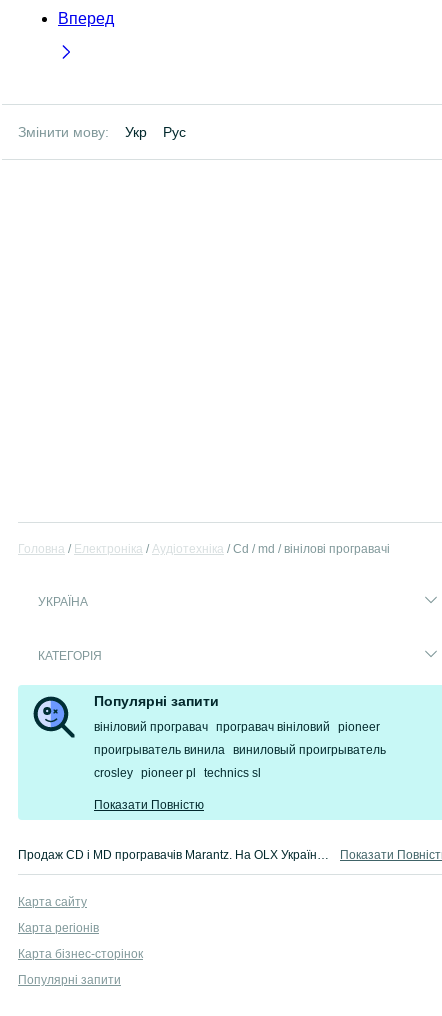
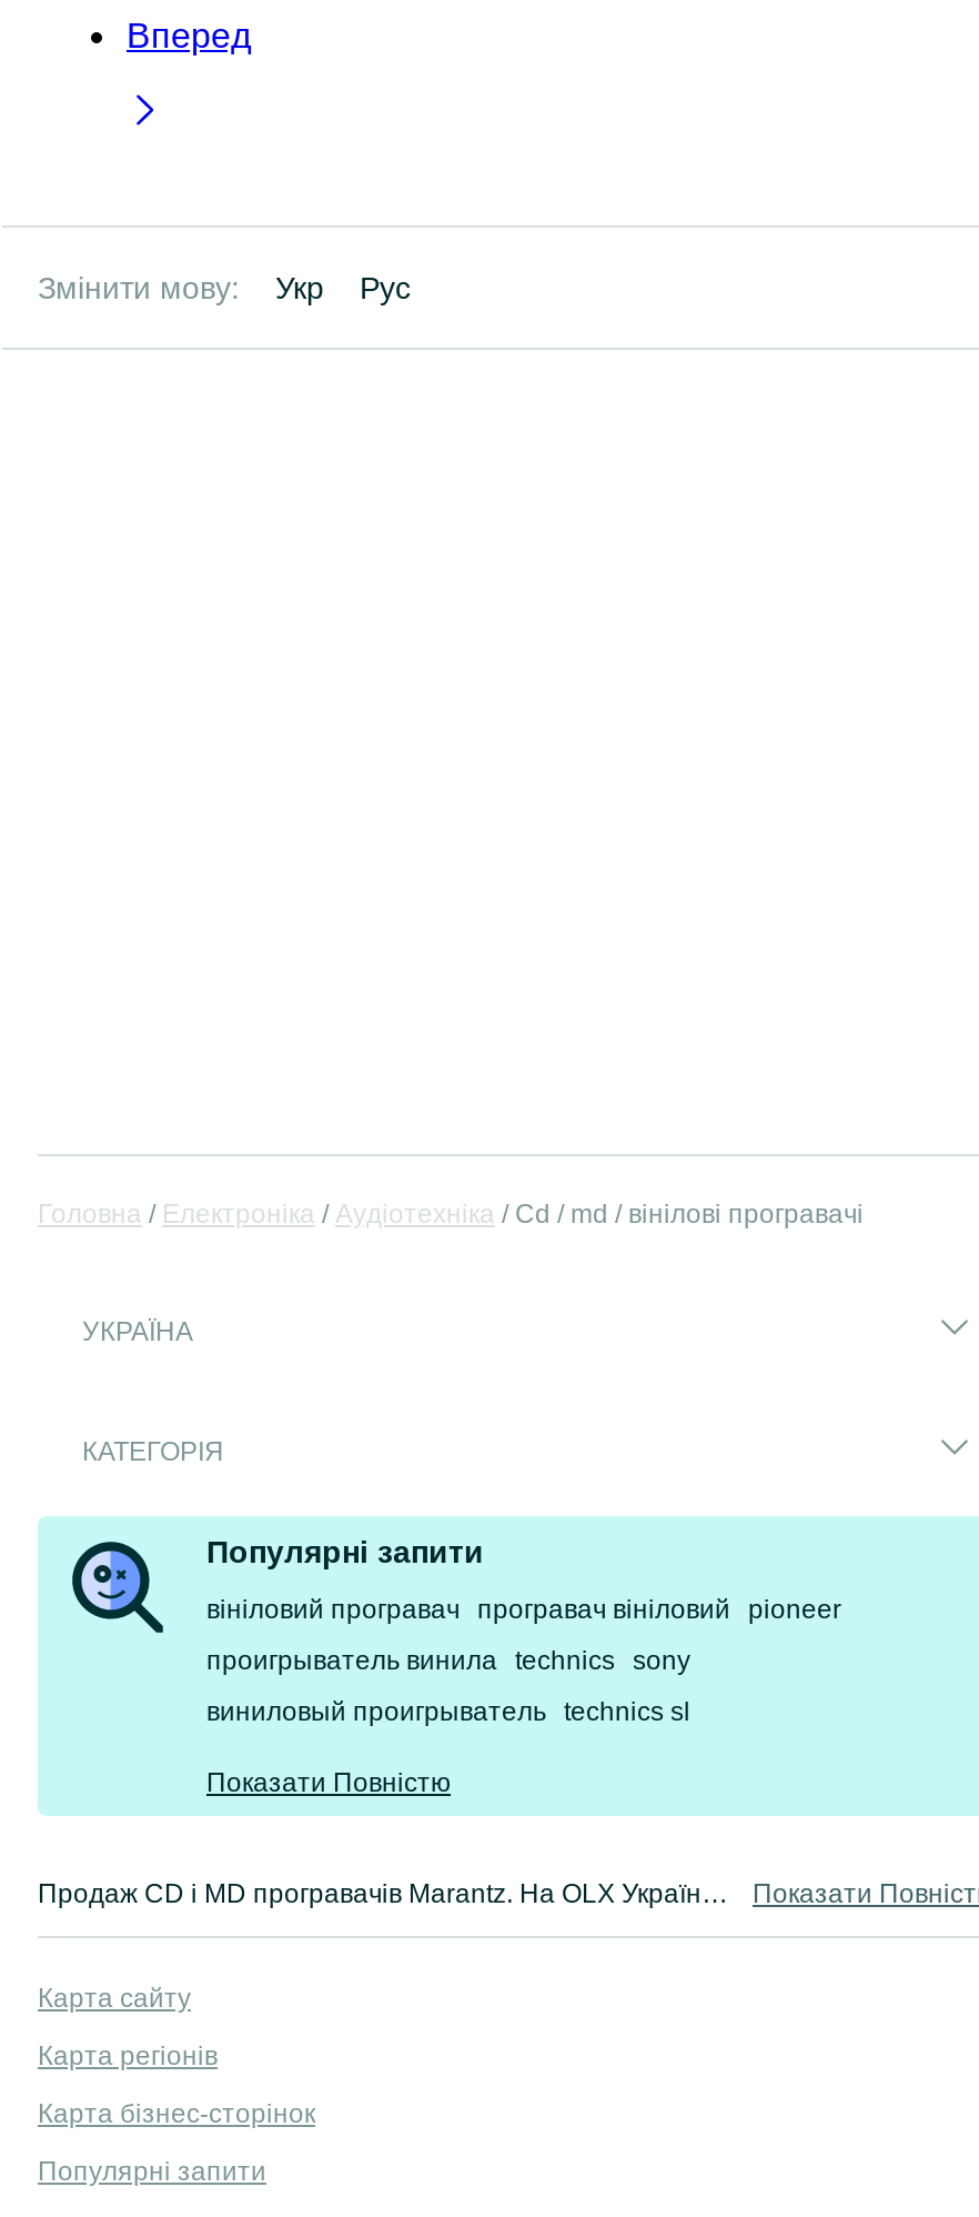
- проигрыватель винила виниловый проигрыватель
+ проигрыватель винила technics sony

- crosley pioneer pl technics sl
+ виниловый проигрыватель technics sl
